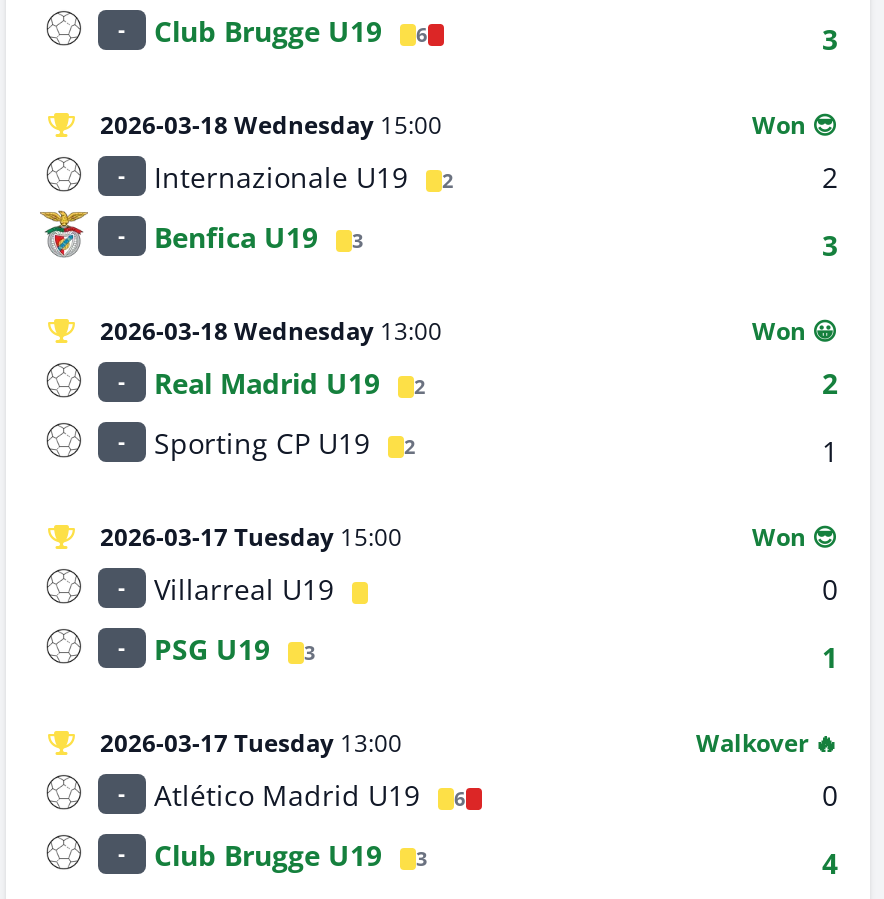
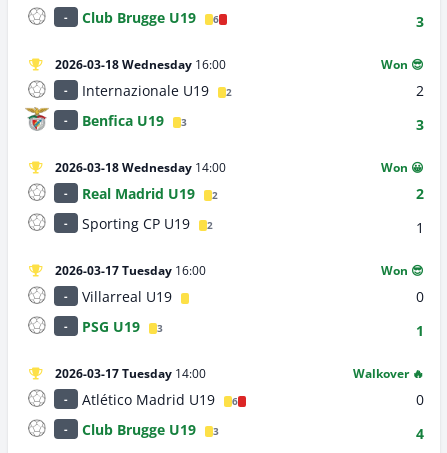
- 2026-03-18 Wednesday 15:00
+ 2026-03-18 Wednesday 16:00

- 2026-03-18 Wednesday 13:00
+ 2026-03-18 Wednesday 14:00

- 2026-03-17 Tuesday 15:00
+ 2026-03-17 Tuesday 16:00

- 2026-03-17 Tuesday 13:00
+ 2026-03-17 Tuesday 14:00
